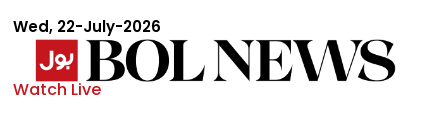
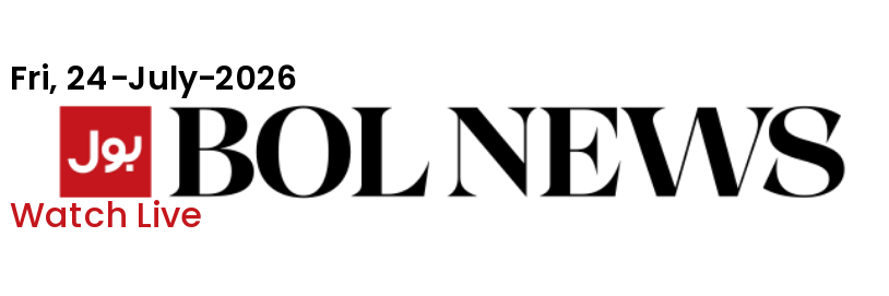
- Wed, 22-July-2026
+ Fri, 24-July-2026
